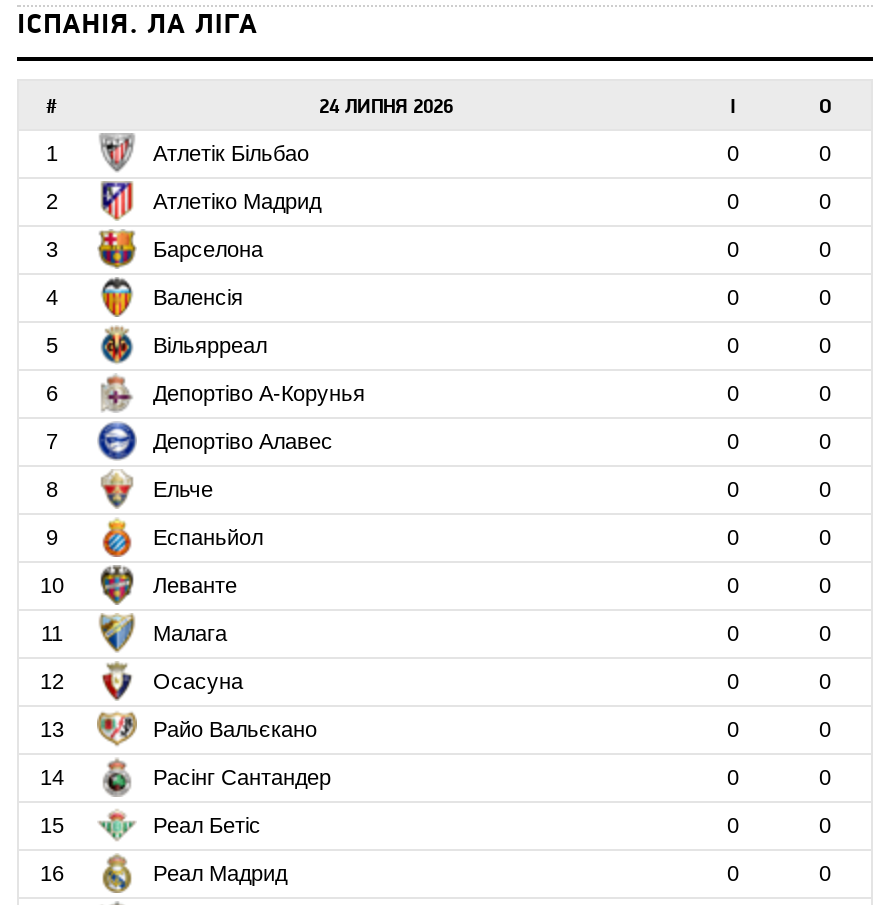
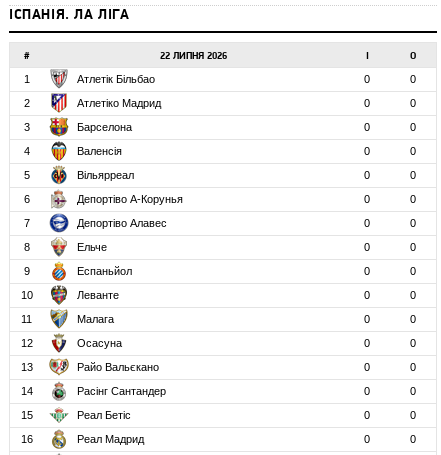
- 24 ЛИПНЯ 2026
+ 22 ЛИПНЯ 2026
